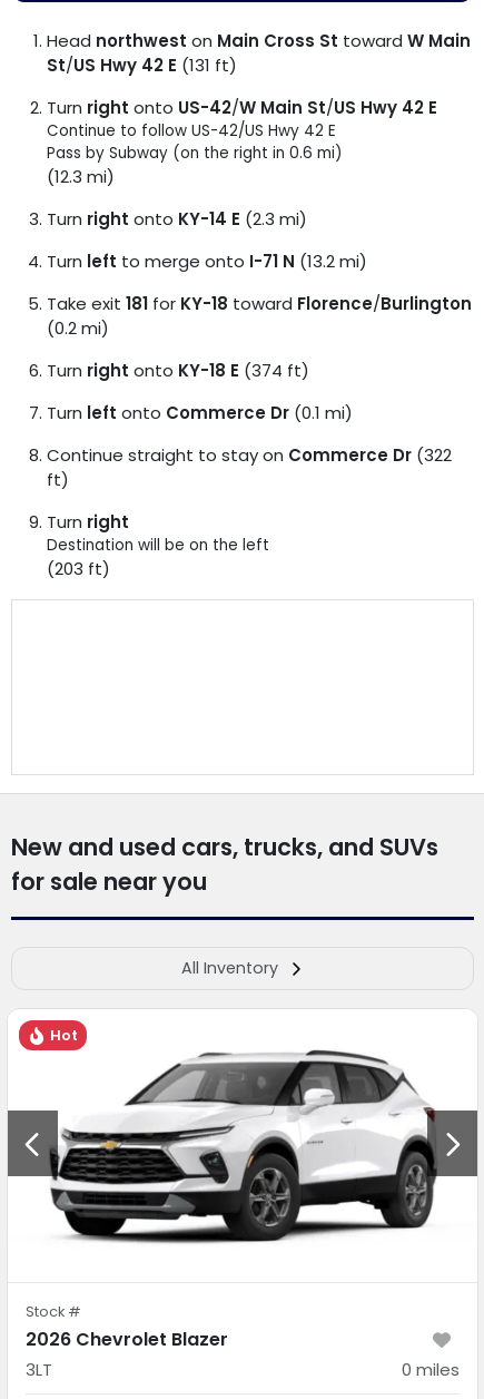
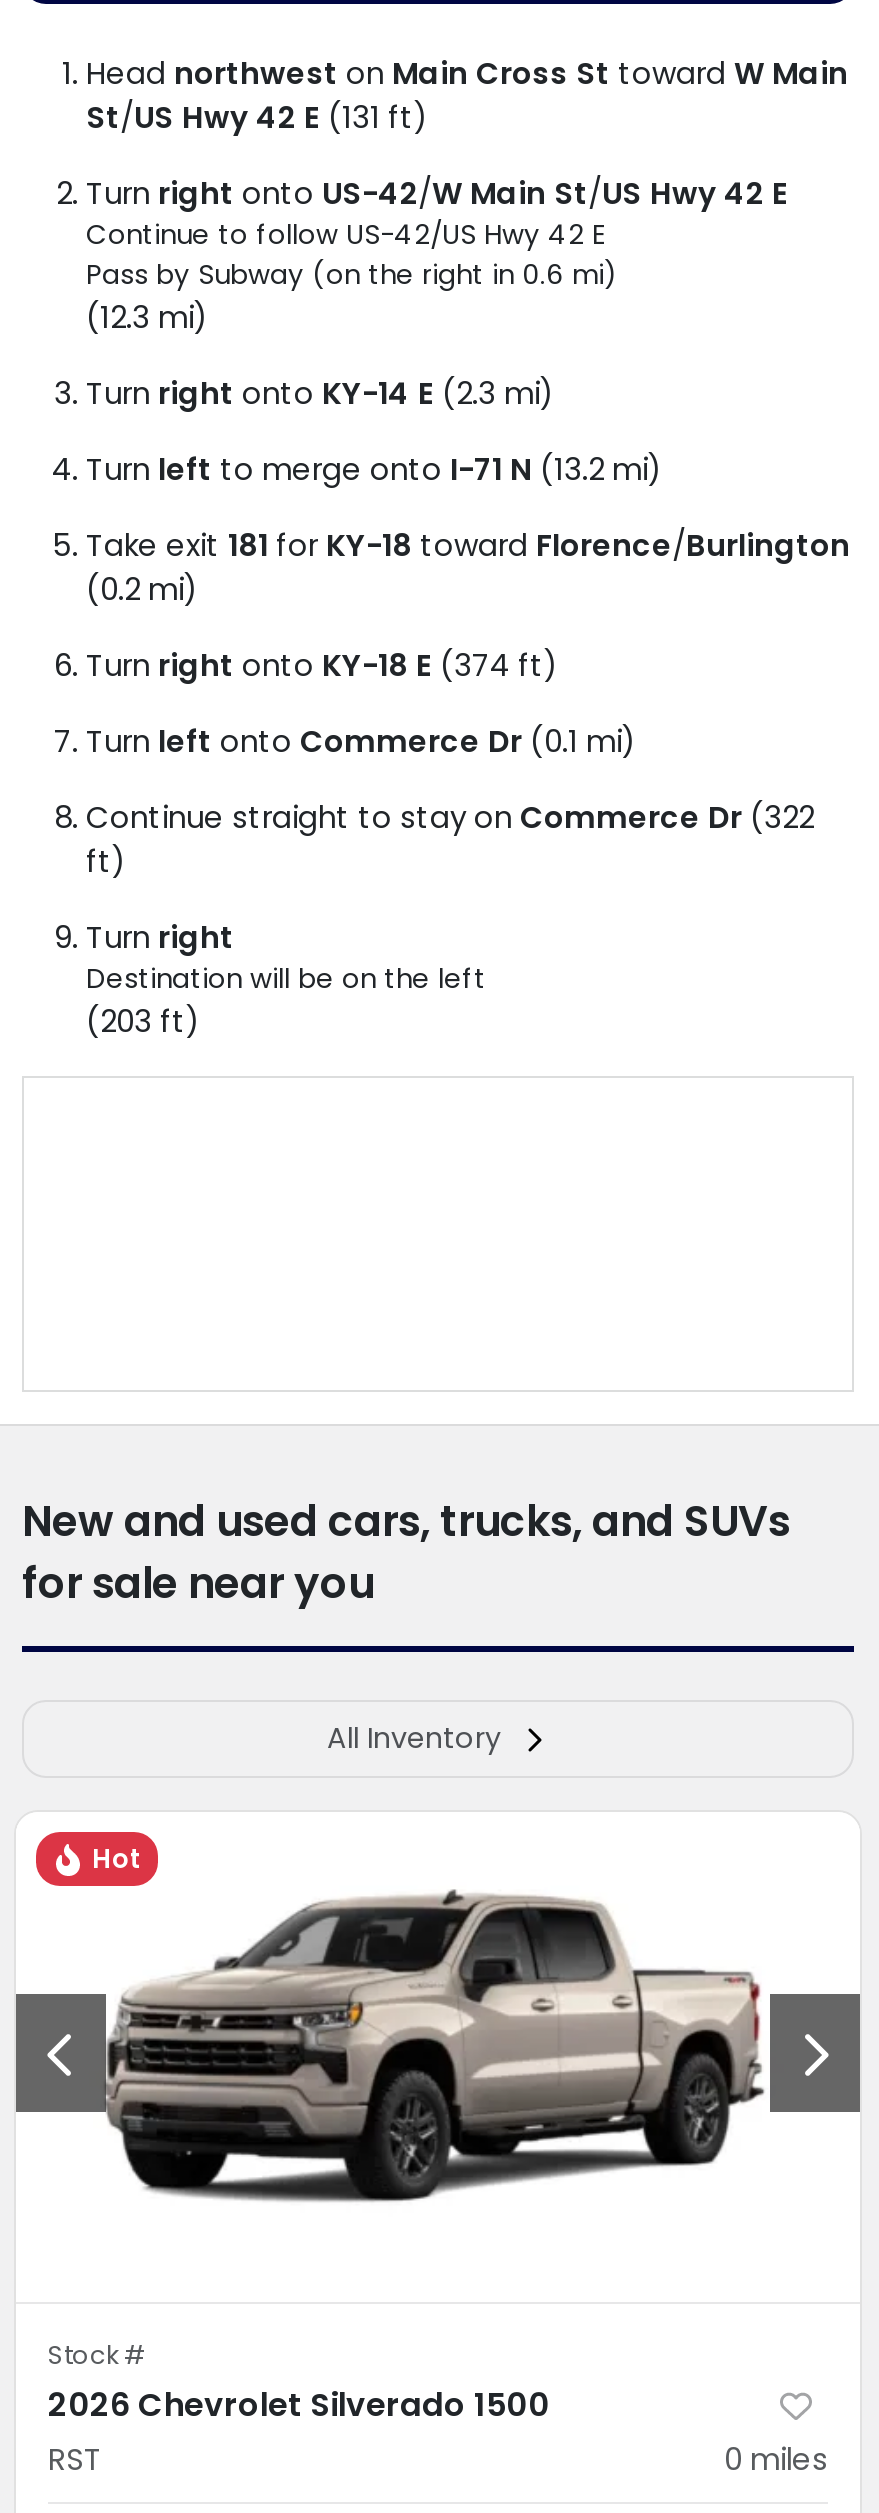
- [image]
+ [image]

- 2026 Chevrolet Blazer
- 3LT
+ 2026 Chevrolet Silverado 1500
+ RST
